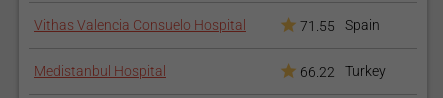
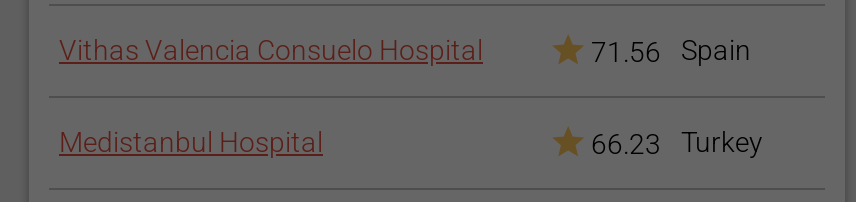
- 71.55 Spain
+ 71.56 Spain

- 66.22 Turkey
+ 66.23 Turkey
